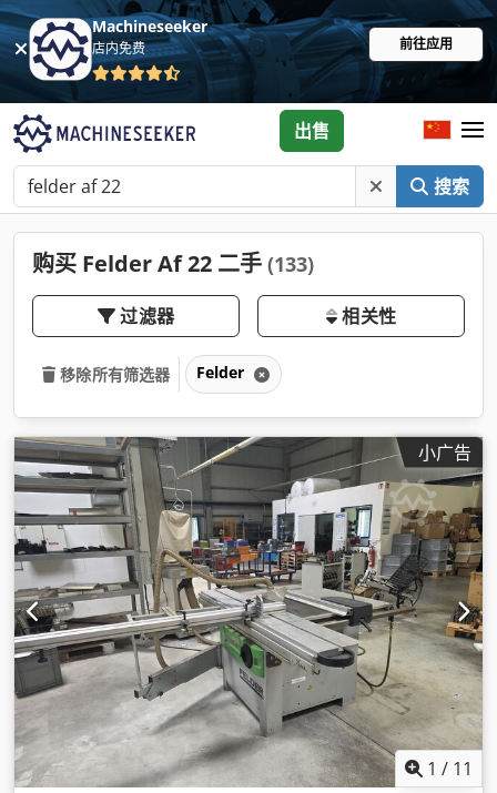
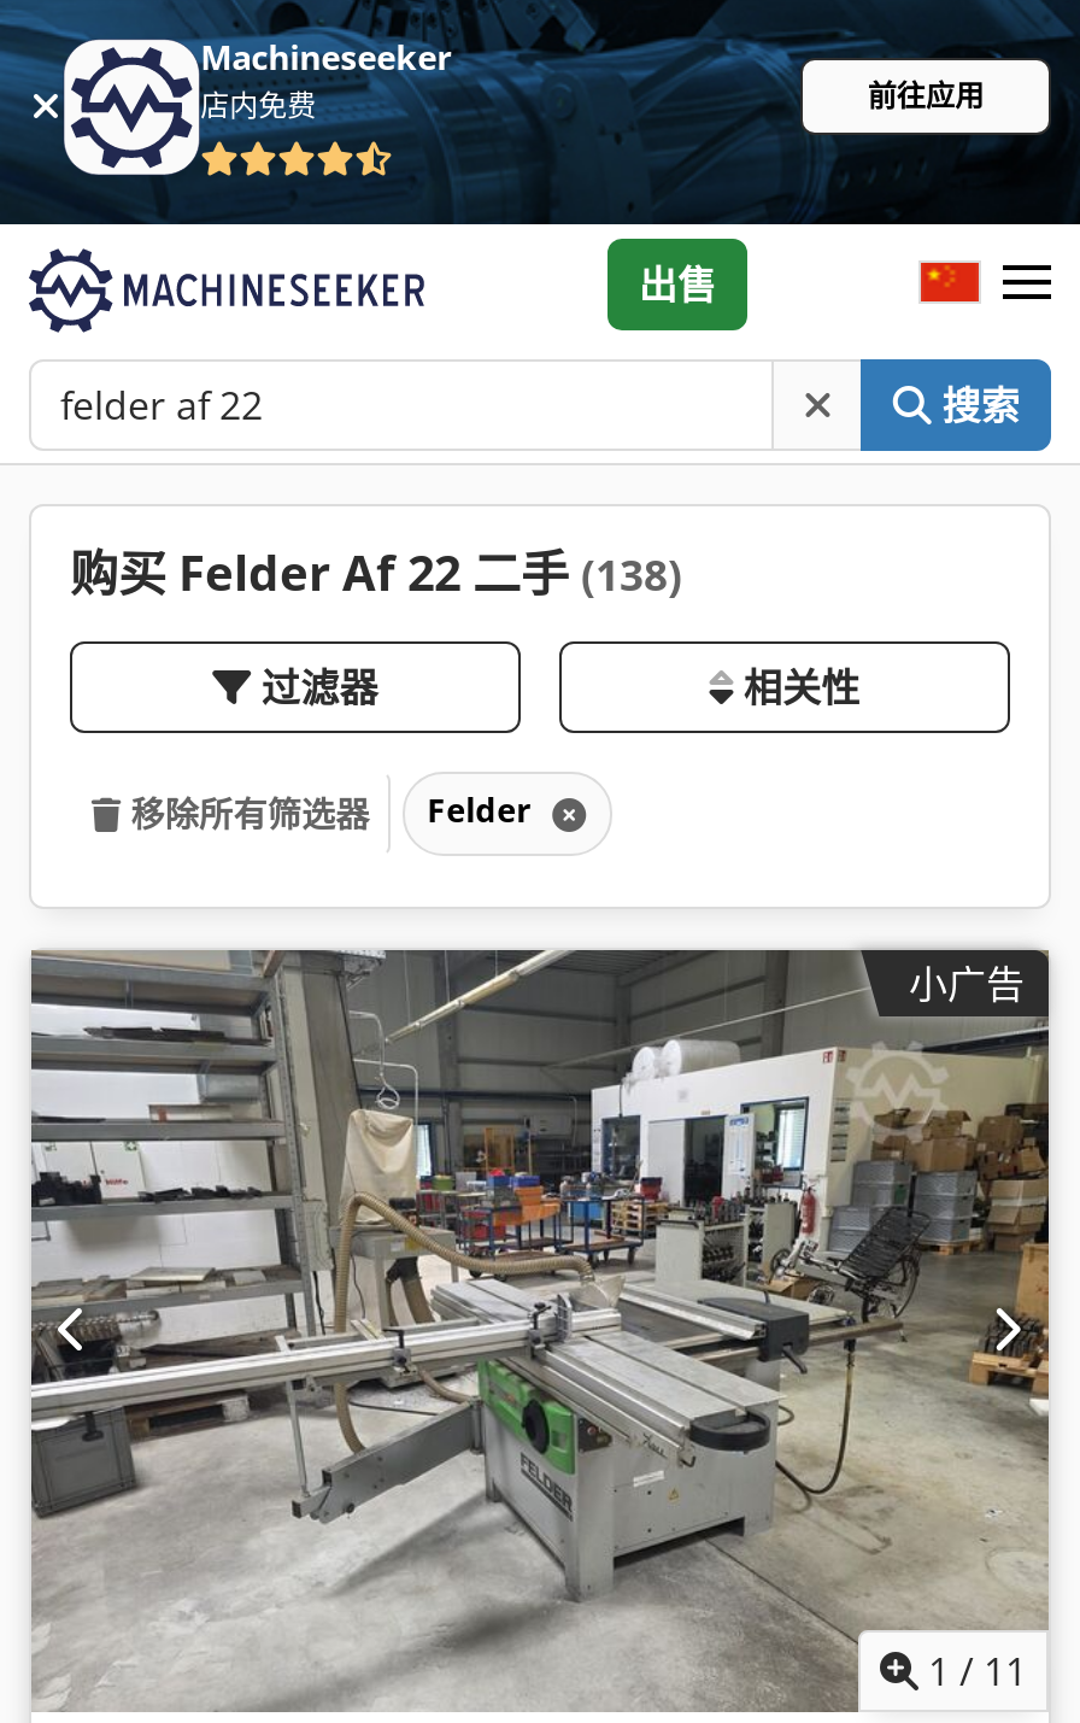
- 购买 Felder Af 22 二手(133)
+ 购买 Felder Af 22 二手(138)
